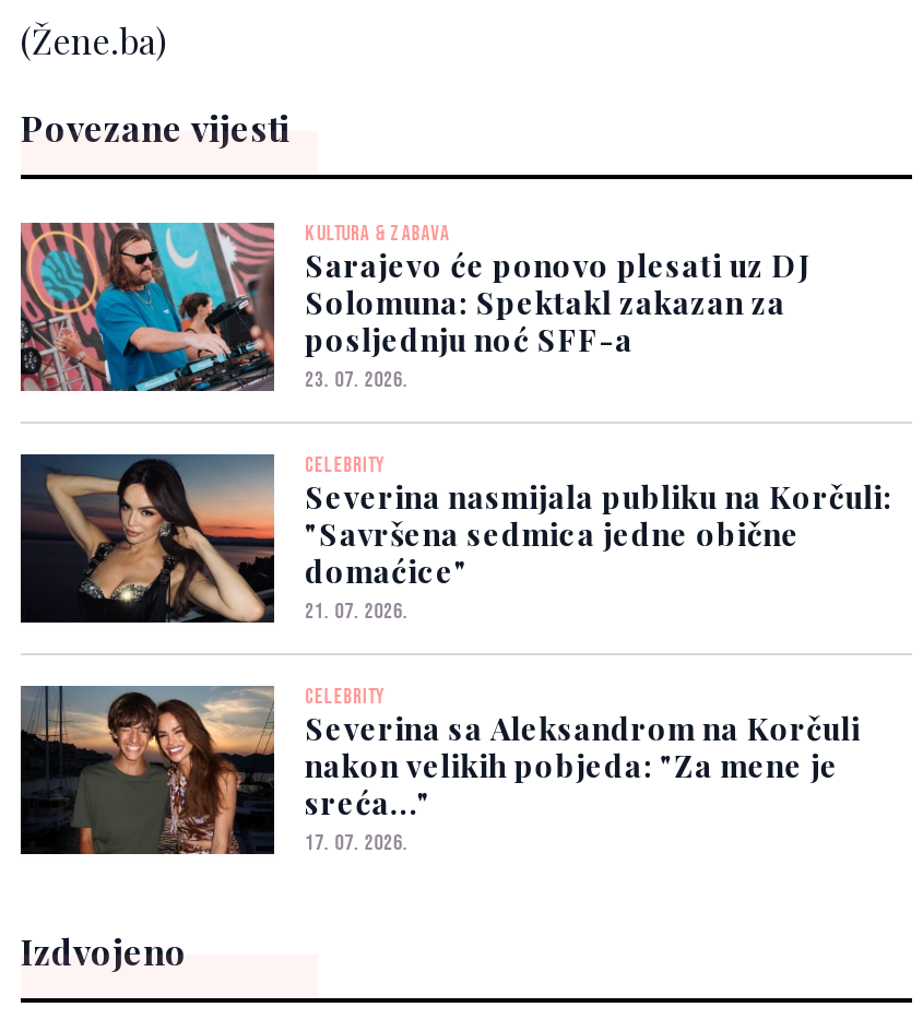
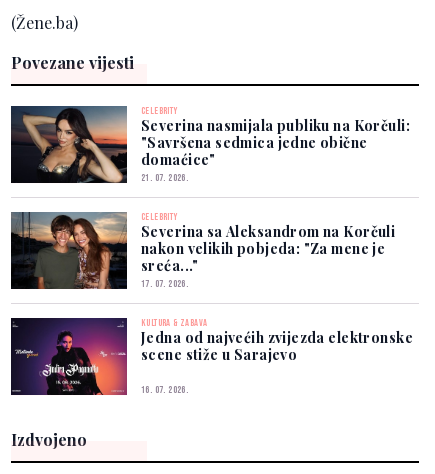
- [image]
- Sarajevo će ponovo plesati uz DJ
- Solomuna: Spektakl zakazan za
- posljednju noć SFF-a
- 23. 07. 2026.

moved down: KULTURA & ZABAVA

moved up: [image] | CELEBRITY | Severina nasmijala publiku na Korčuli: | ... | sreća..." | 17. 07. 2026.

+ [image]
+ Jedna od najvećih zvijezda elektronske
+ scene stiže u Sarajevo
+ 16. 07. 2026.
